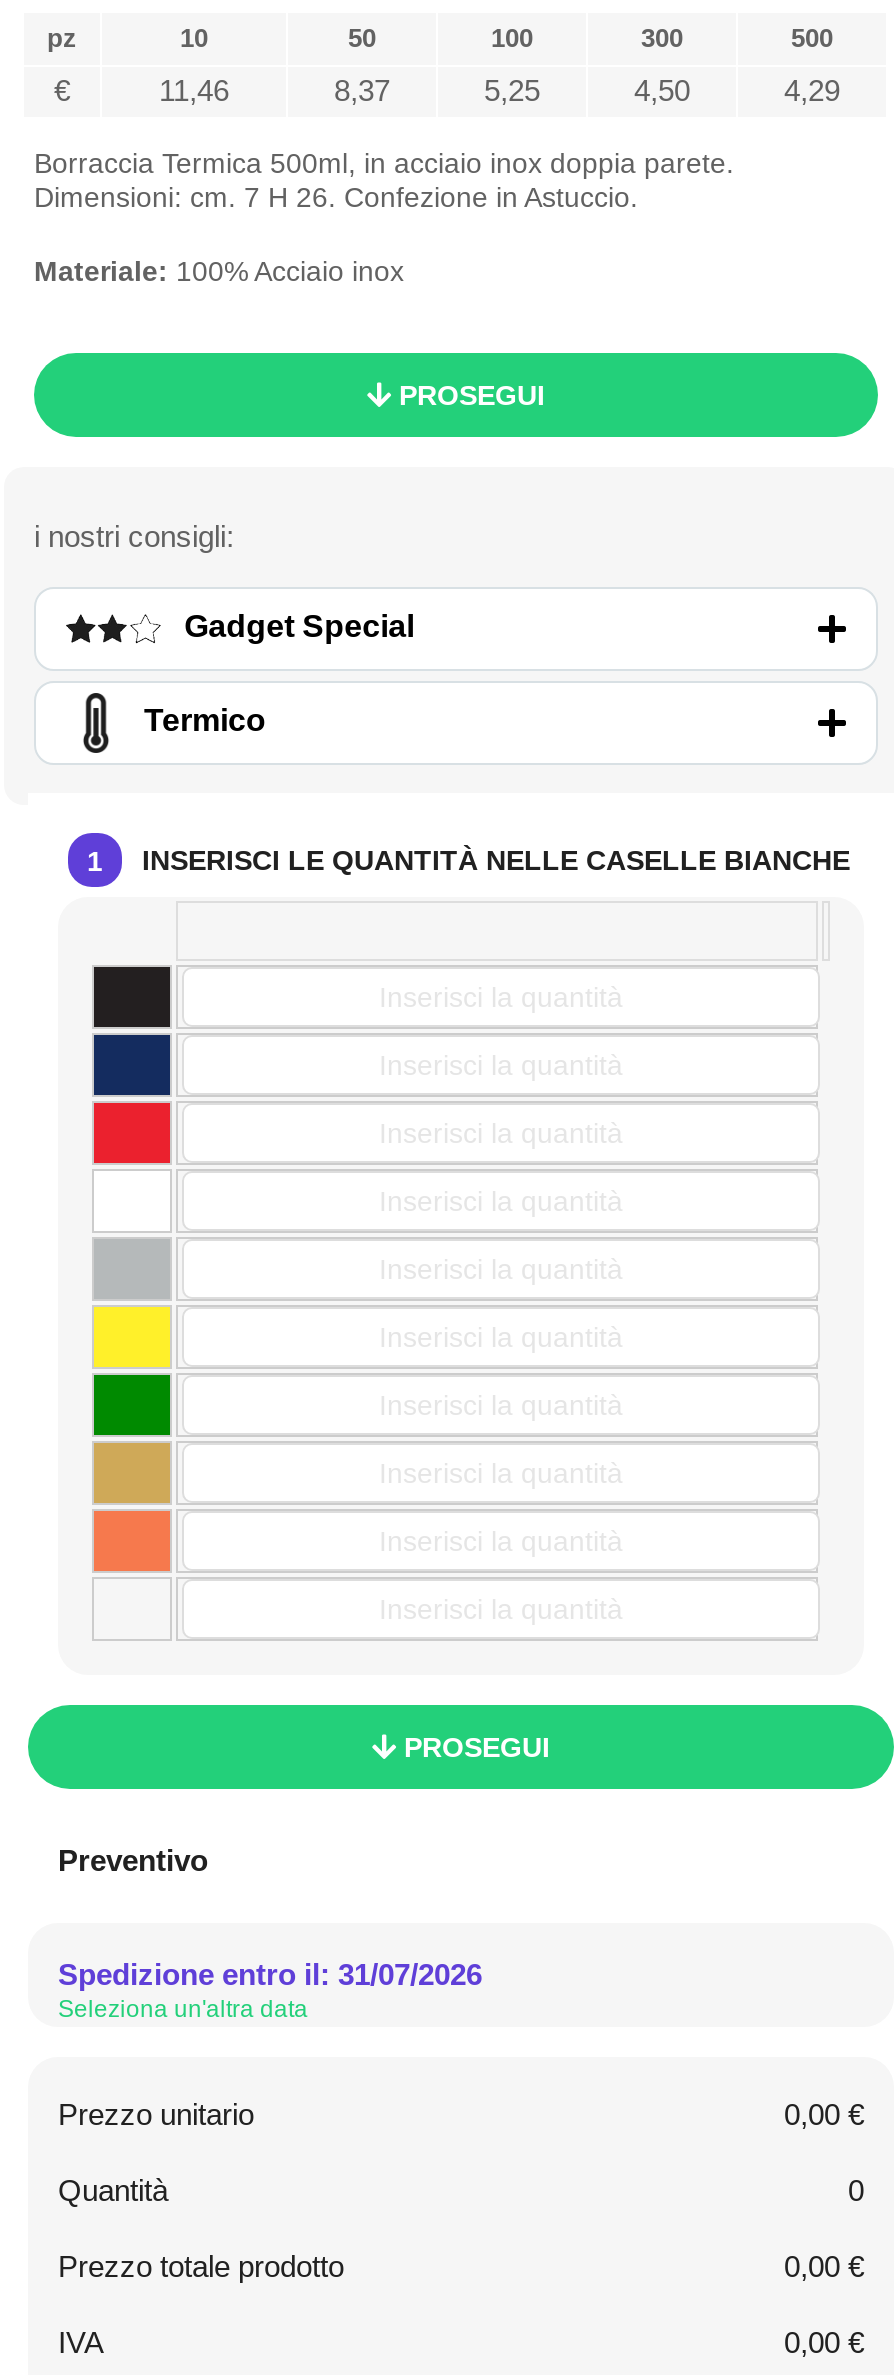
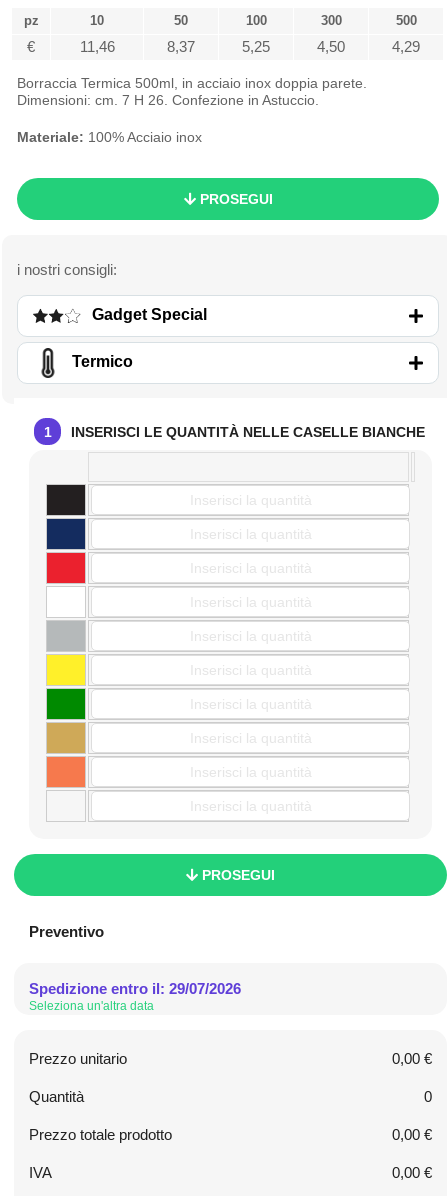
- Spedizione entro il: 31/07/2026
+ Spedizione entro il: 29/07/2026
